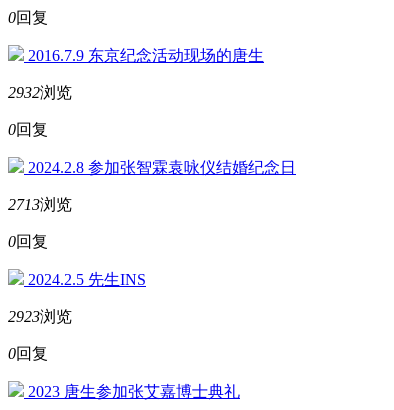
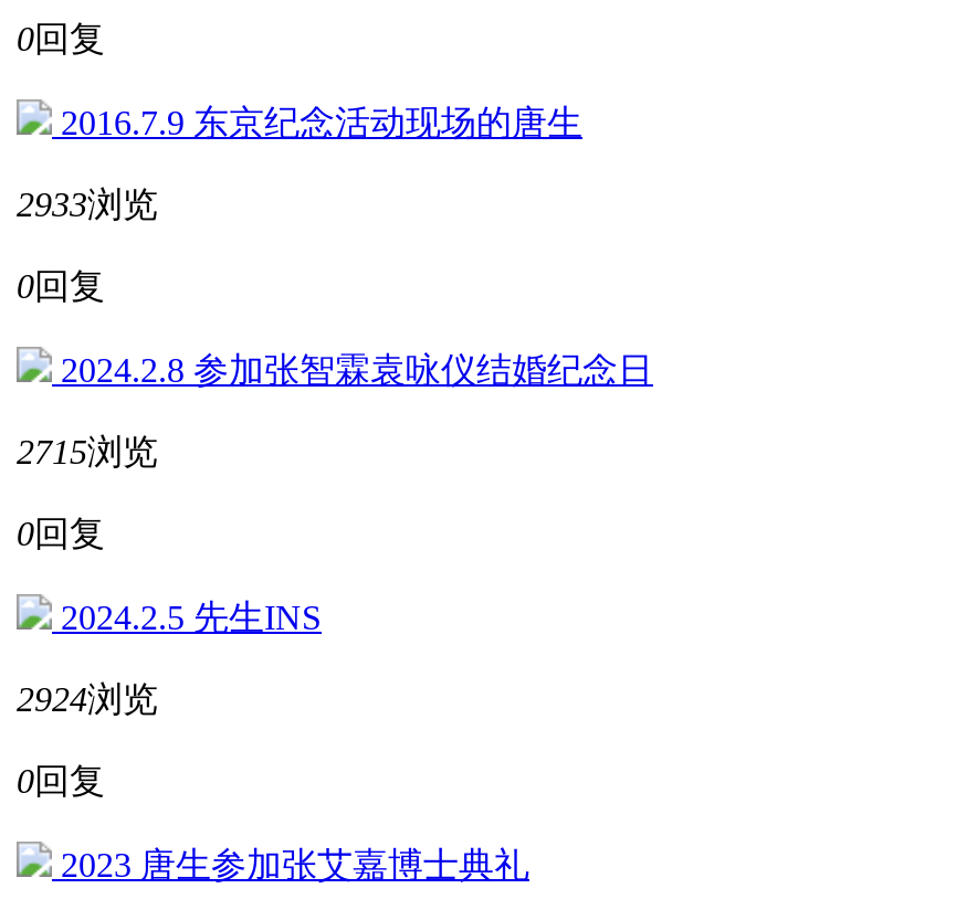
- 2932浏览
+ 2933浏览

- 2713浏览
+ 2715浏览

- 2923浏览
+ 2924浏览
